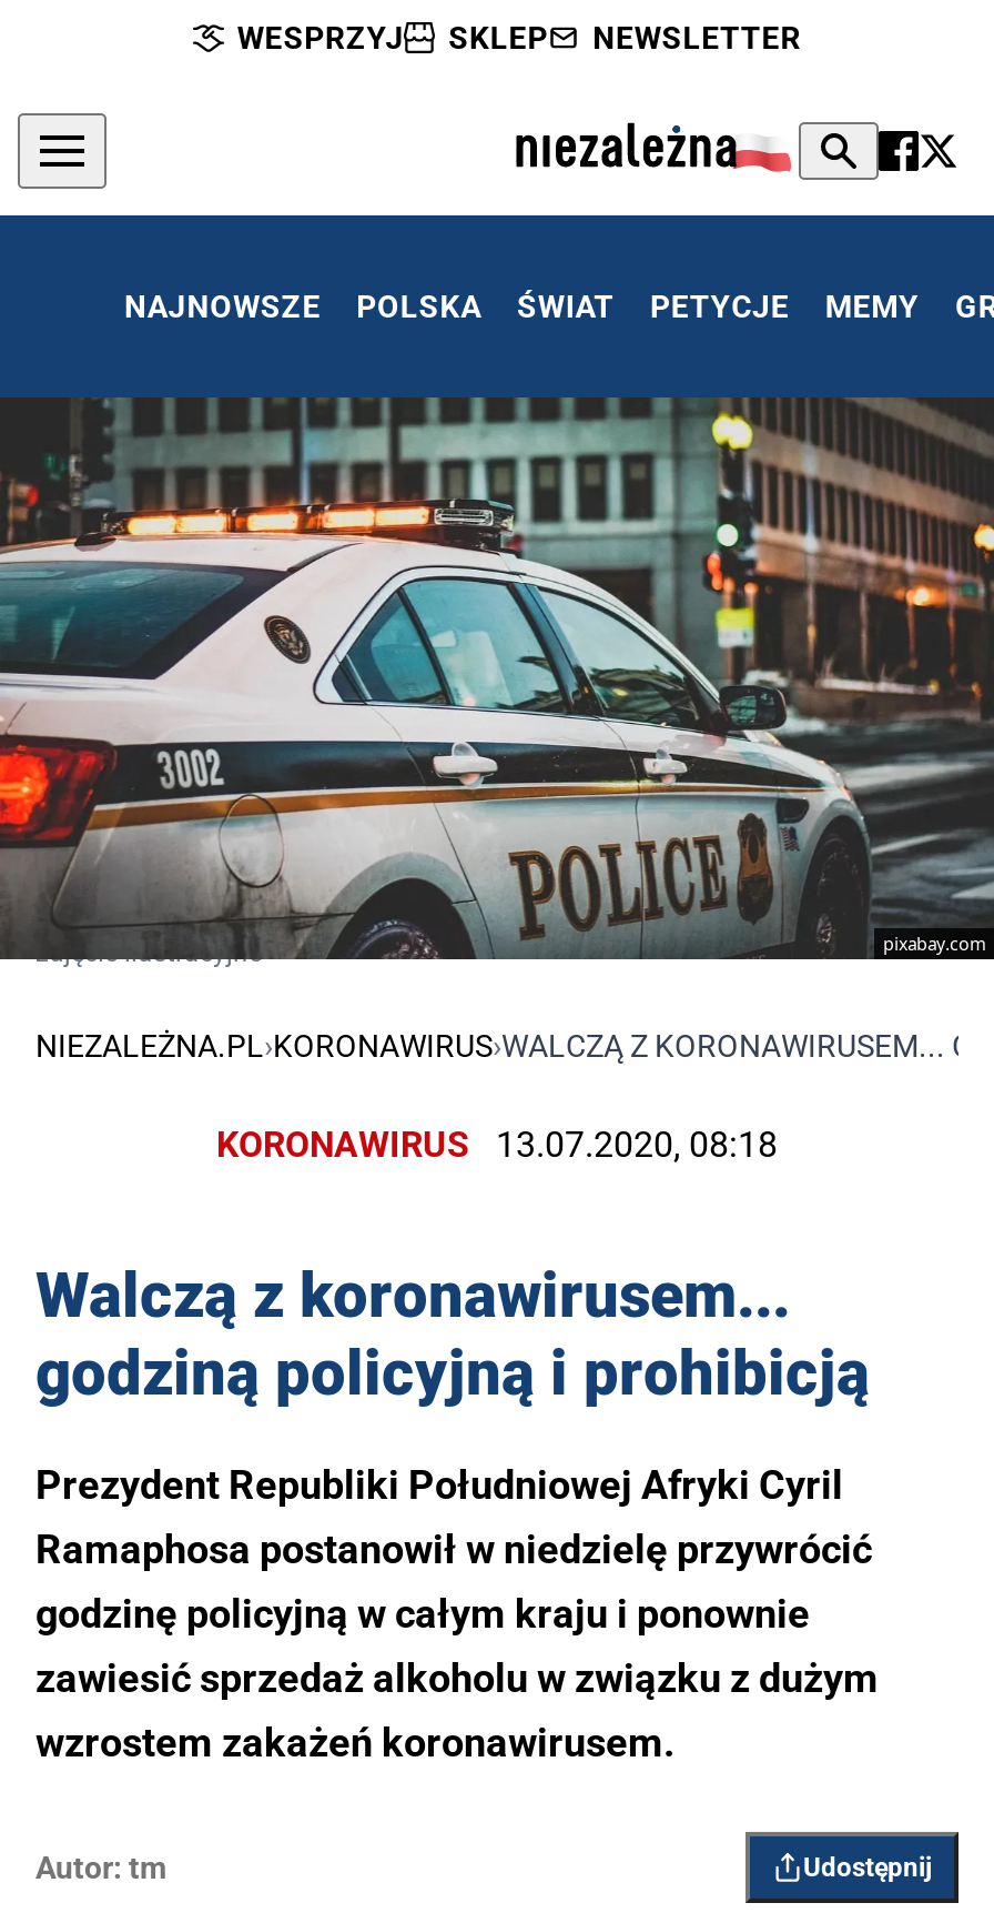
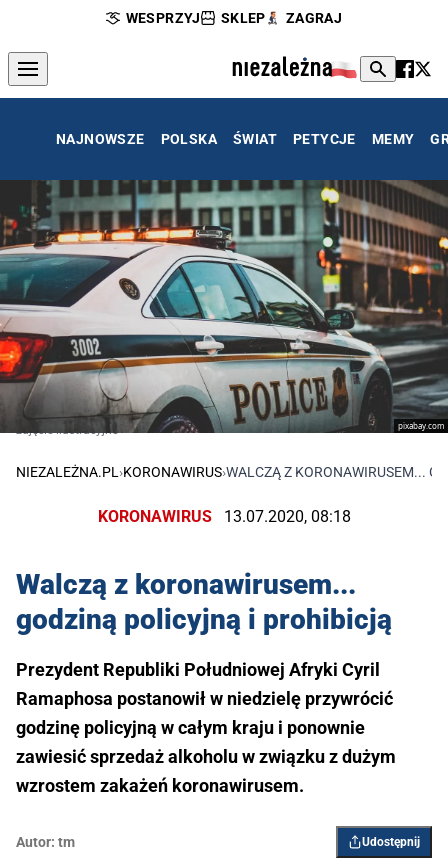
- NEWSLETTER
+ ZAGRAJ
